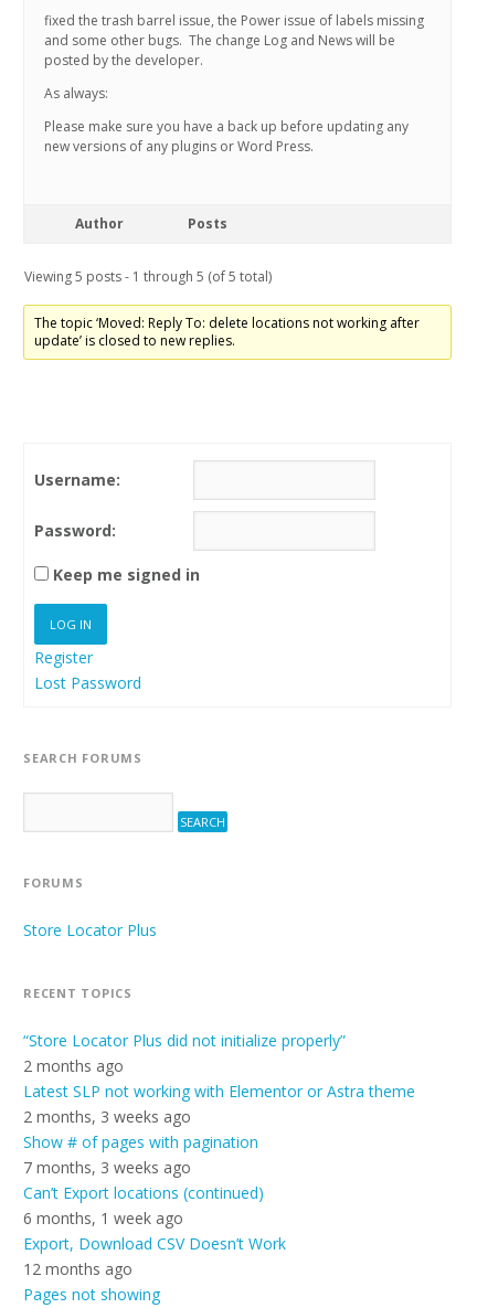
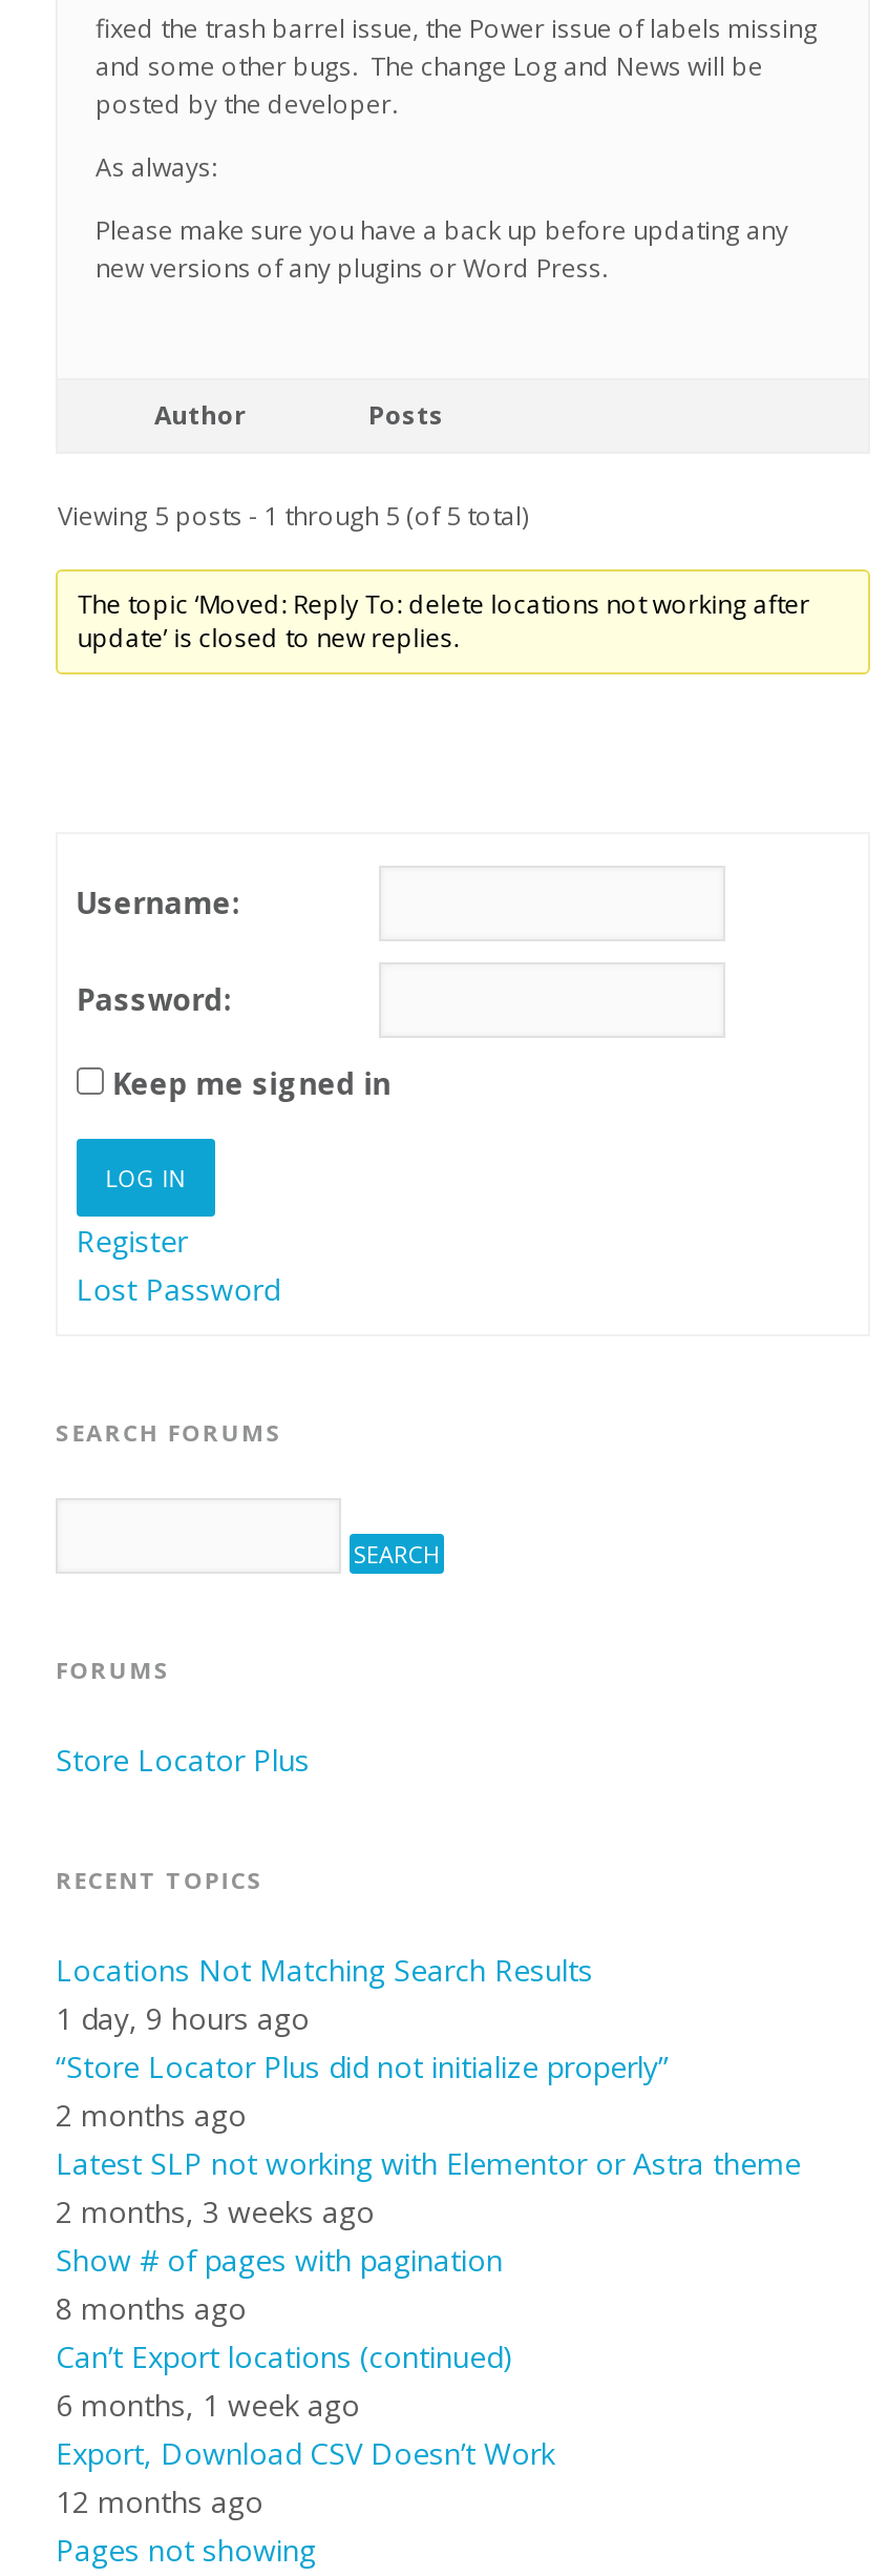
+ Locations Not Matching Search Results
+ 1 day, 9 hours ago

- 7 months, 3 weeks ago
+ 8 months ago
